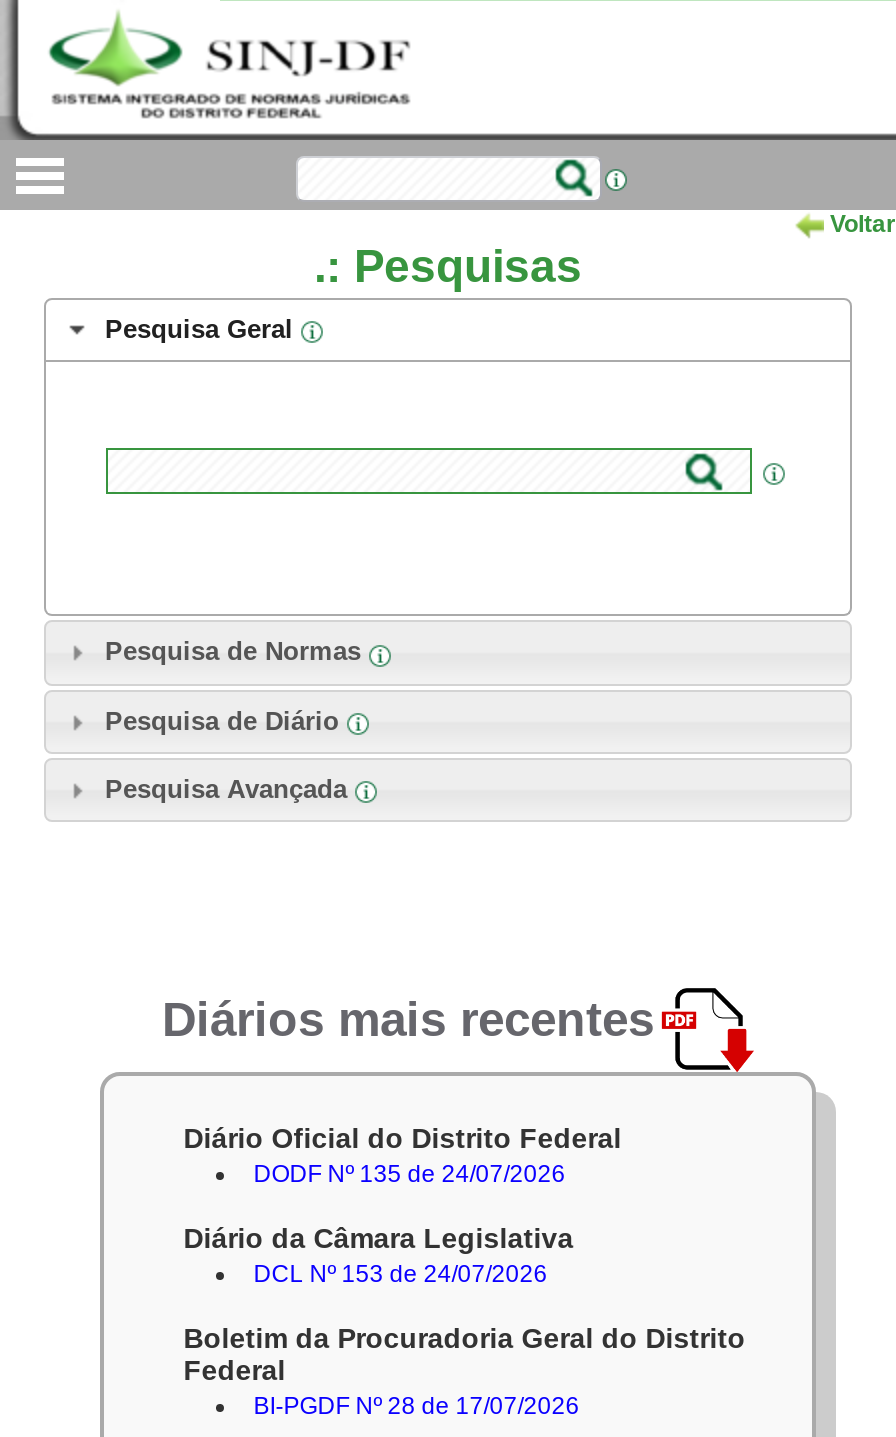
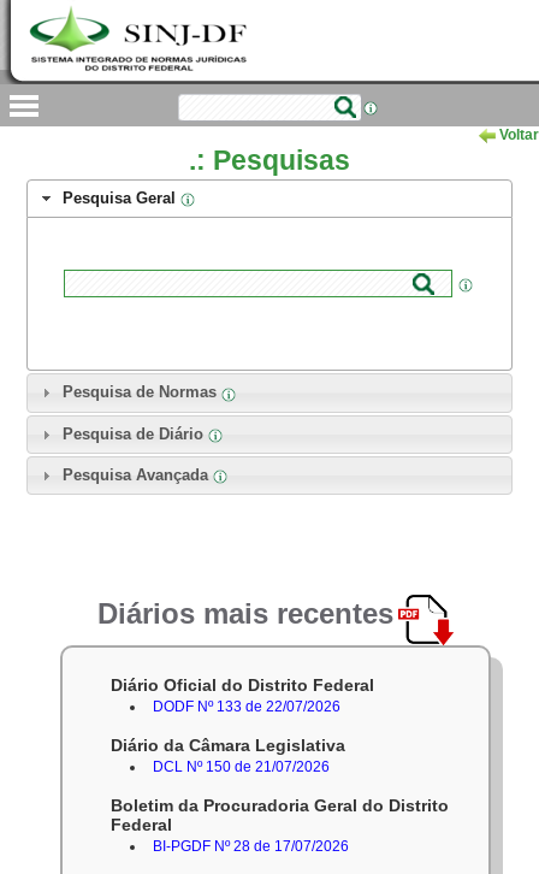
- DODF Nº 135 de 24/07/2026
+ DODF Nº 133 de 22/07/2026

- DCL Nº 153 de 24/07/2026
+ DCL Nº 150 de 21/07/2026
